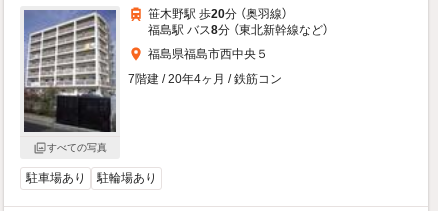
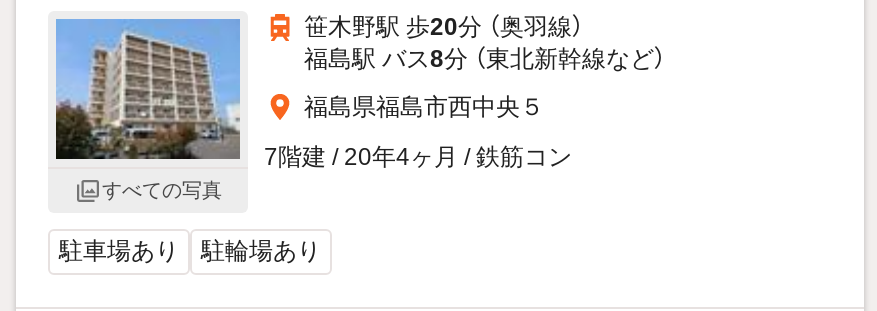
- [image]
+ [image]
